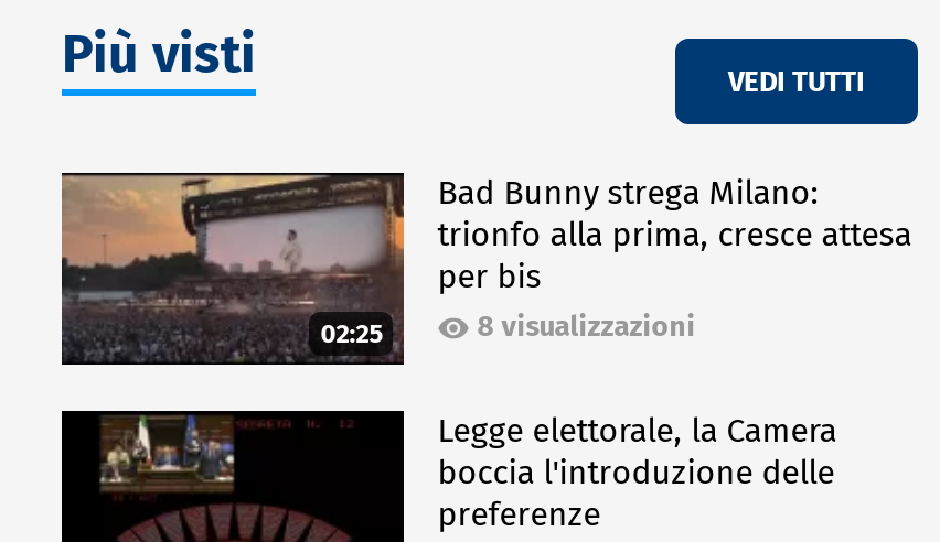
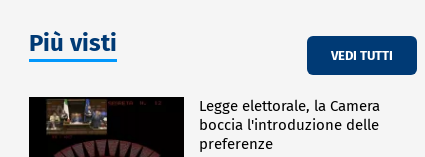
- [image]
- 02:25

- Bad Bunny strega Milano:
- trionfo alla prima, cresce attesa
- per bis
- 8 visualizzazioni
